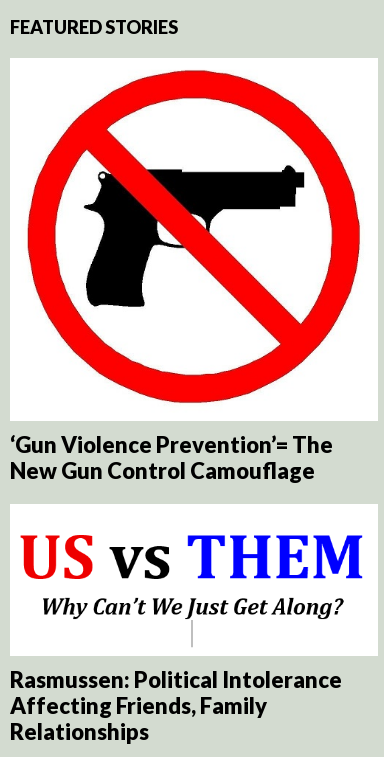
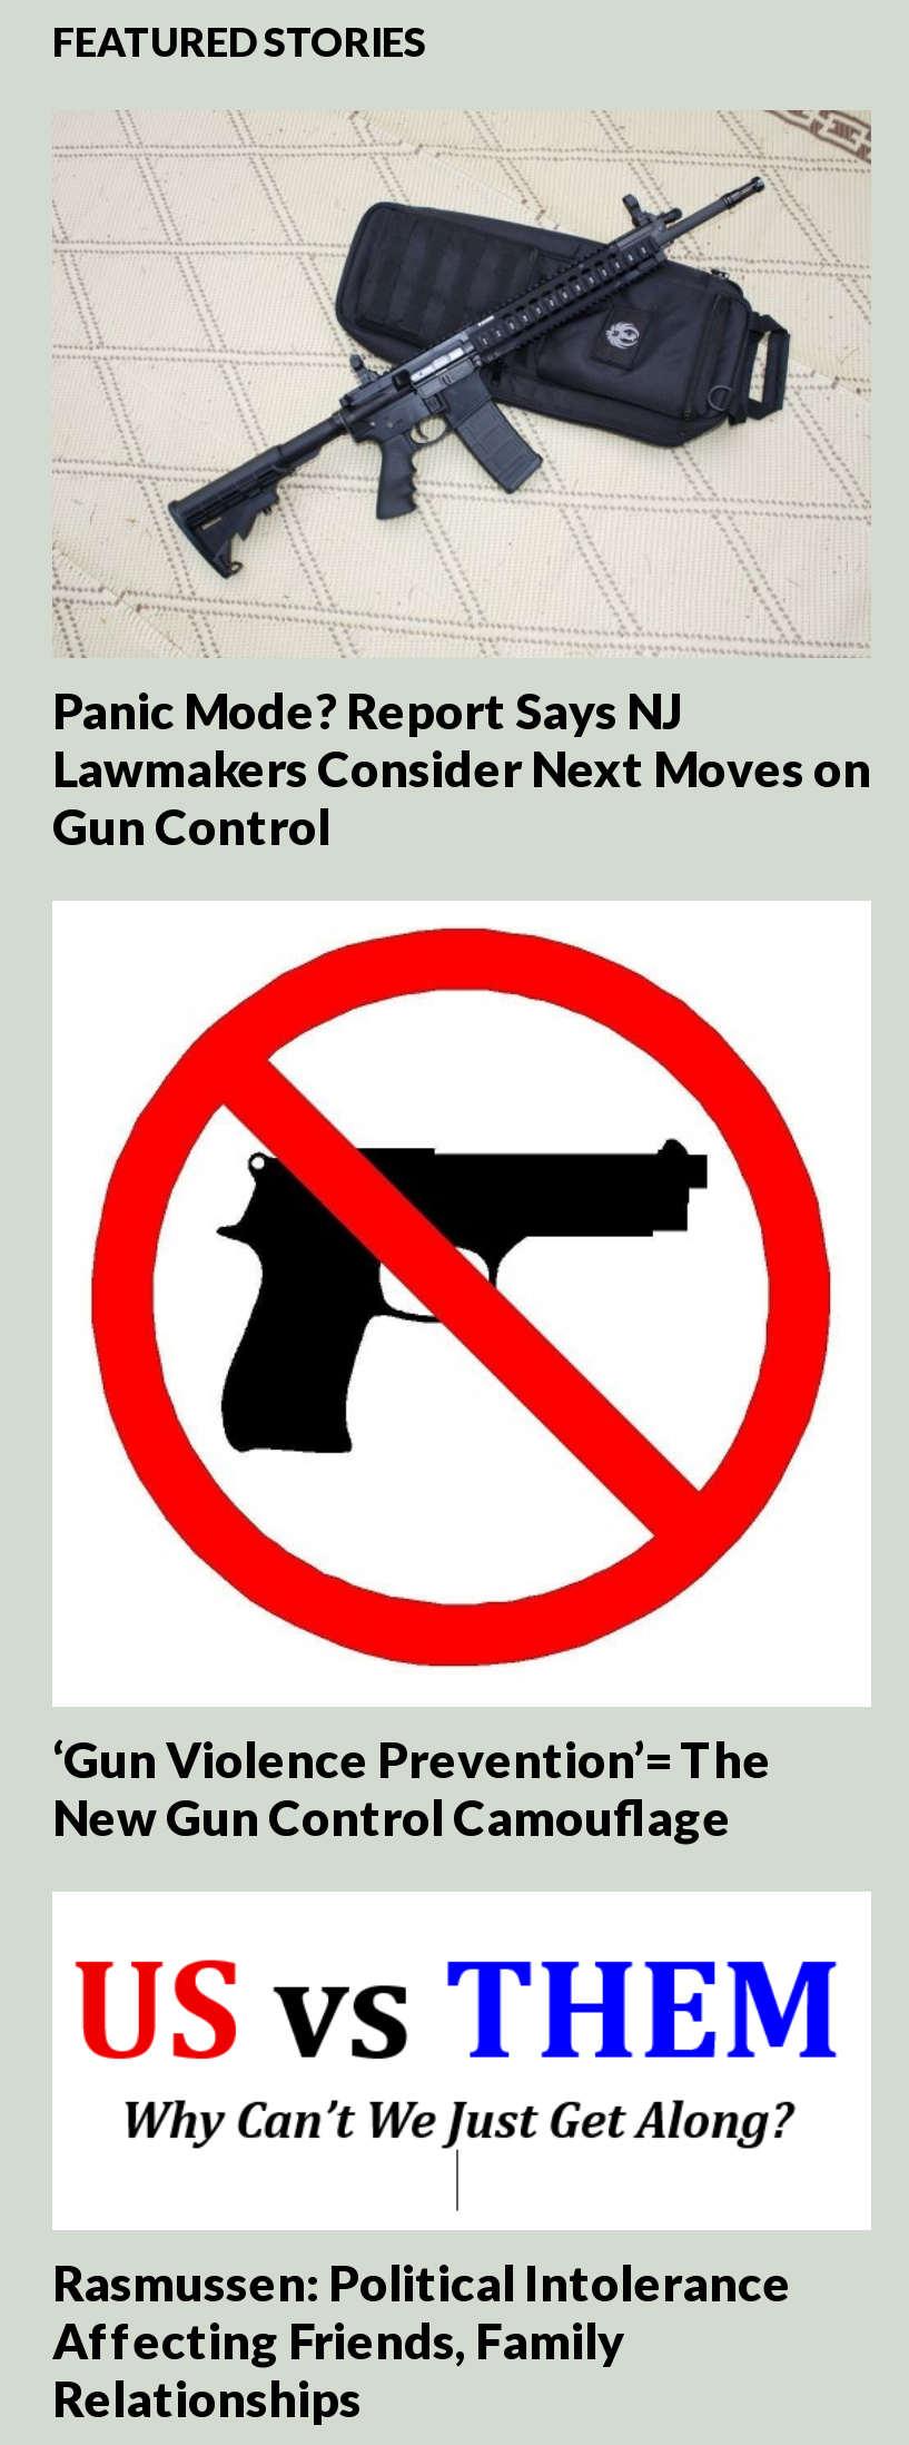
+ [image]
+ Panic Mode? Report Says NJ
+ Lawmakers Consider Next Moves on
+ Gun Control
